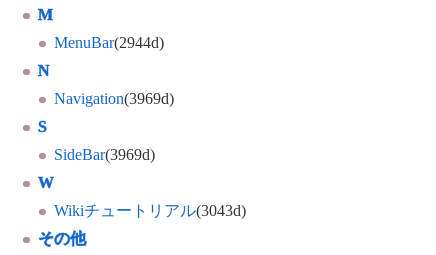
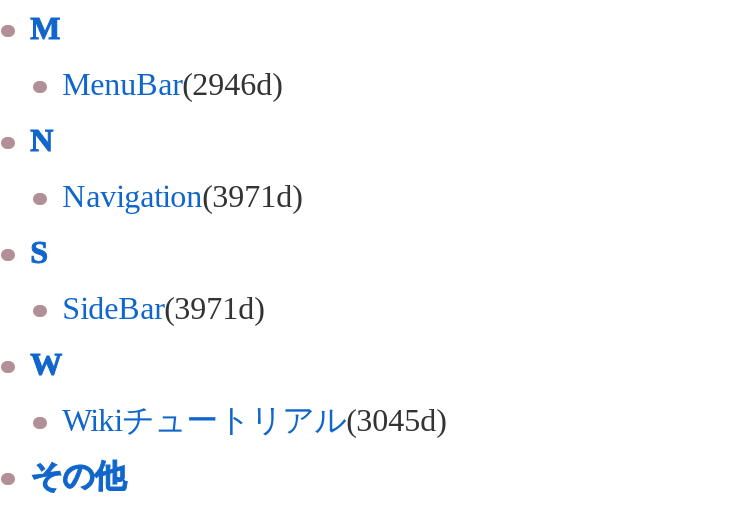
- MenuBar(2944d)
+ MenuBar(2946d)

- Navigation(3969d)
+ Navigation(3971d)

- SideBar(3969d)
+ SideBar(3971d)

- Wikiチュートリアル(3043d)
+ Wikiチュートリアル(3045d)
